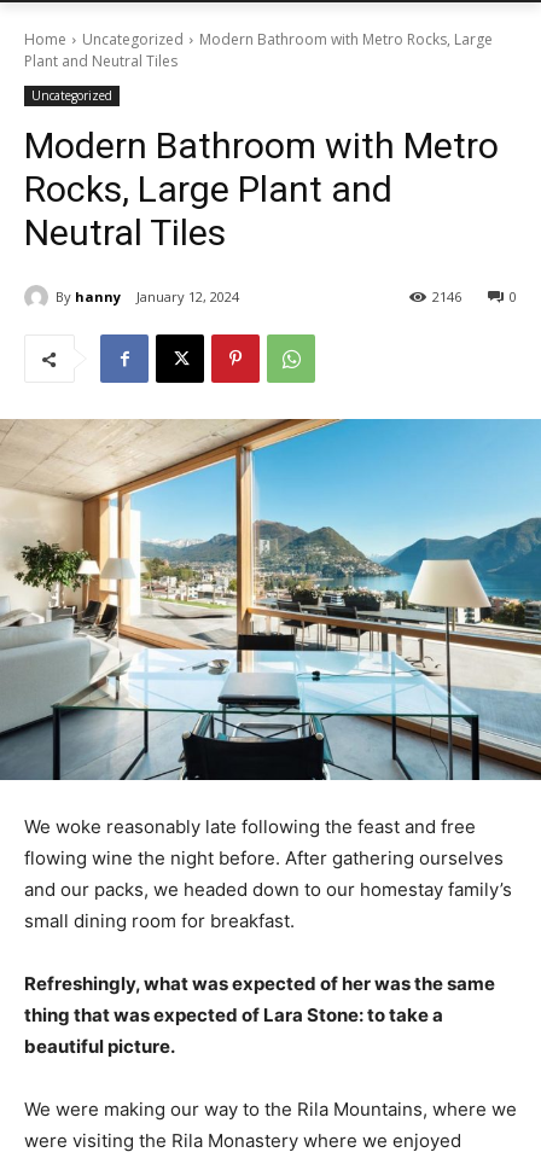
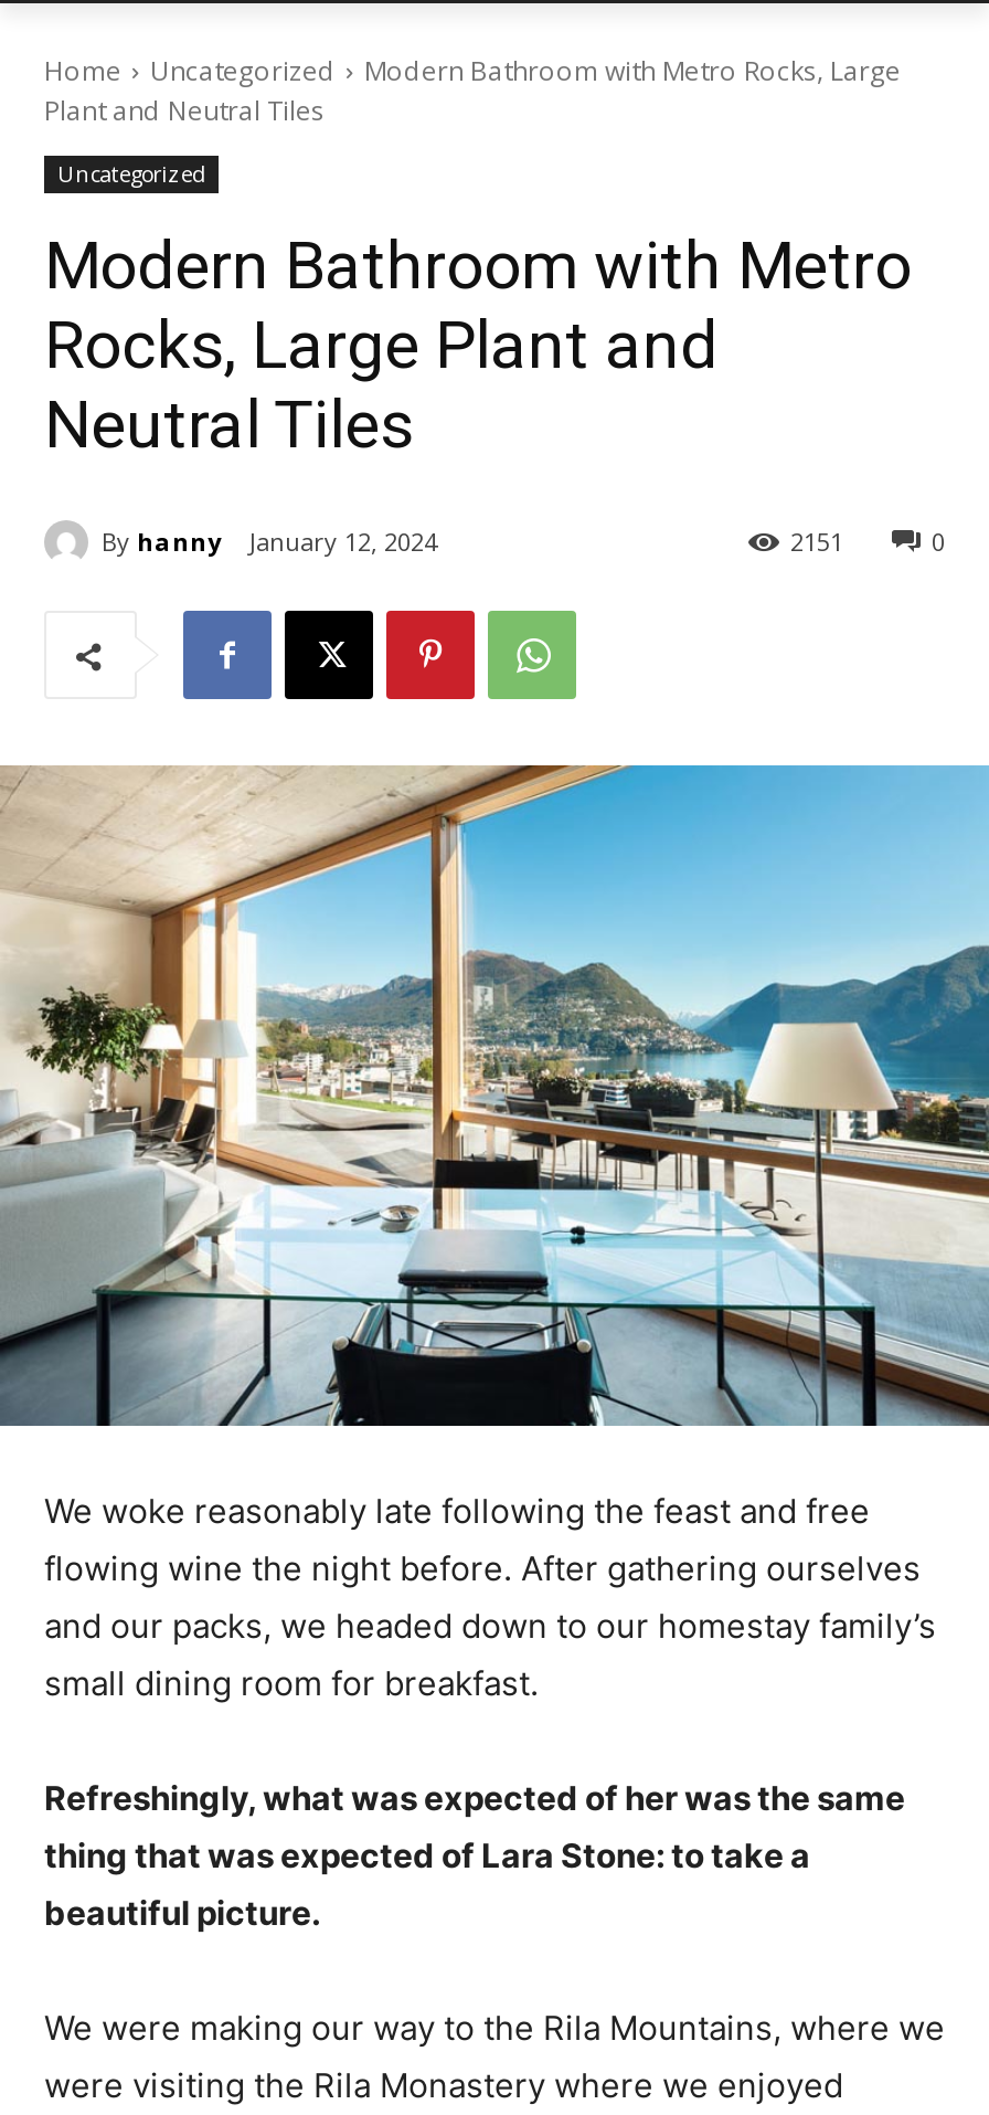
- 2146
+ 2151
